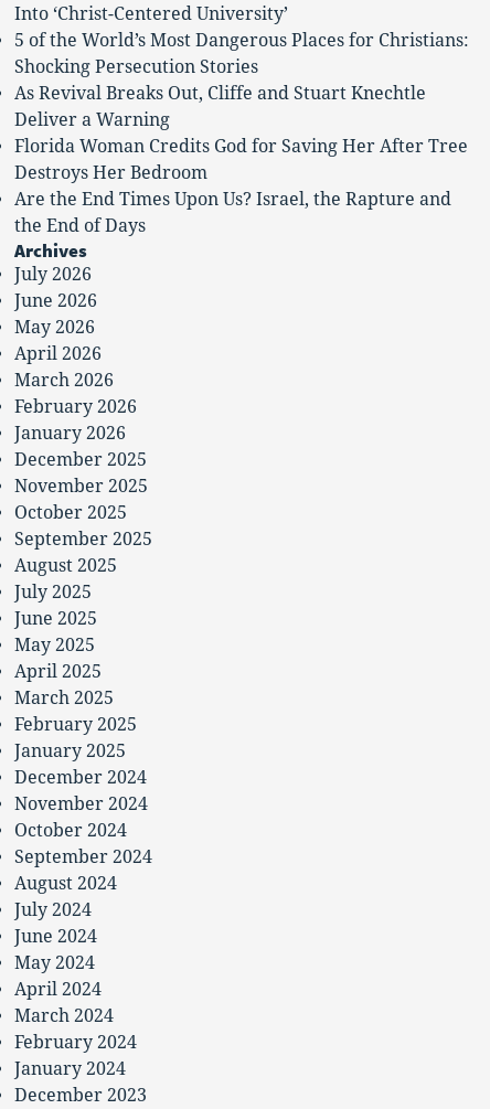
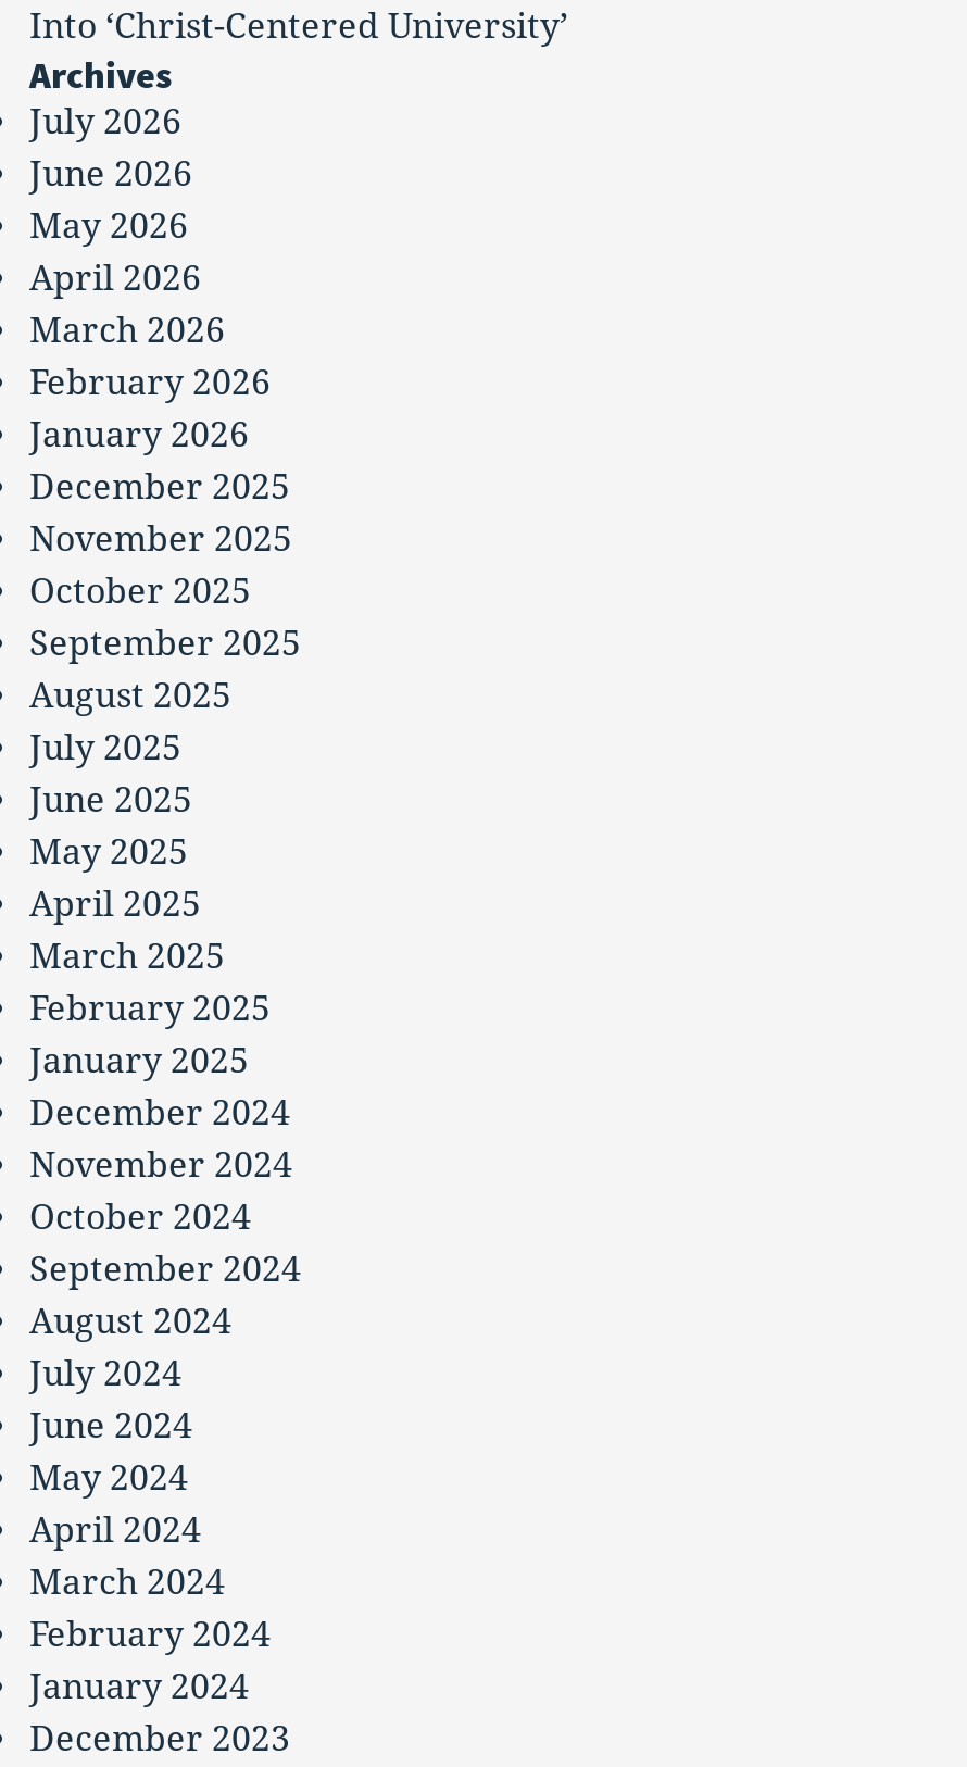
- 5 of the World’s Most Dangerous Places for Christians:
- Shocking Persecution Stories
- As Revival Breaks Out, Cliffe and Stuart Knechtle
- Deliver a Warning
- Florida Woman Credits God for Saving Her After Tree
- Destroys Her Bedroom
- Are the End Times Upon Us? Israel, the Rapture and
- the End of Days
